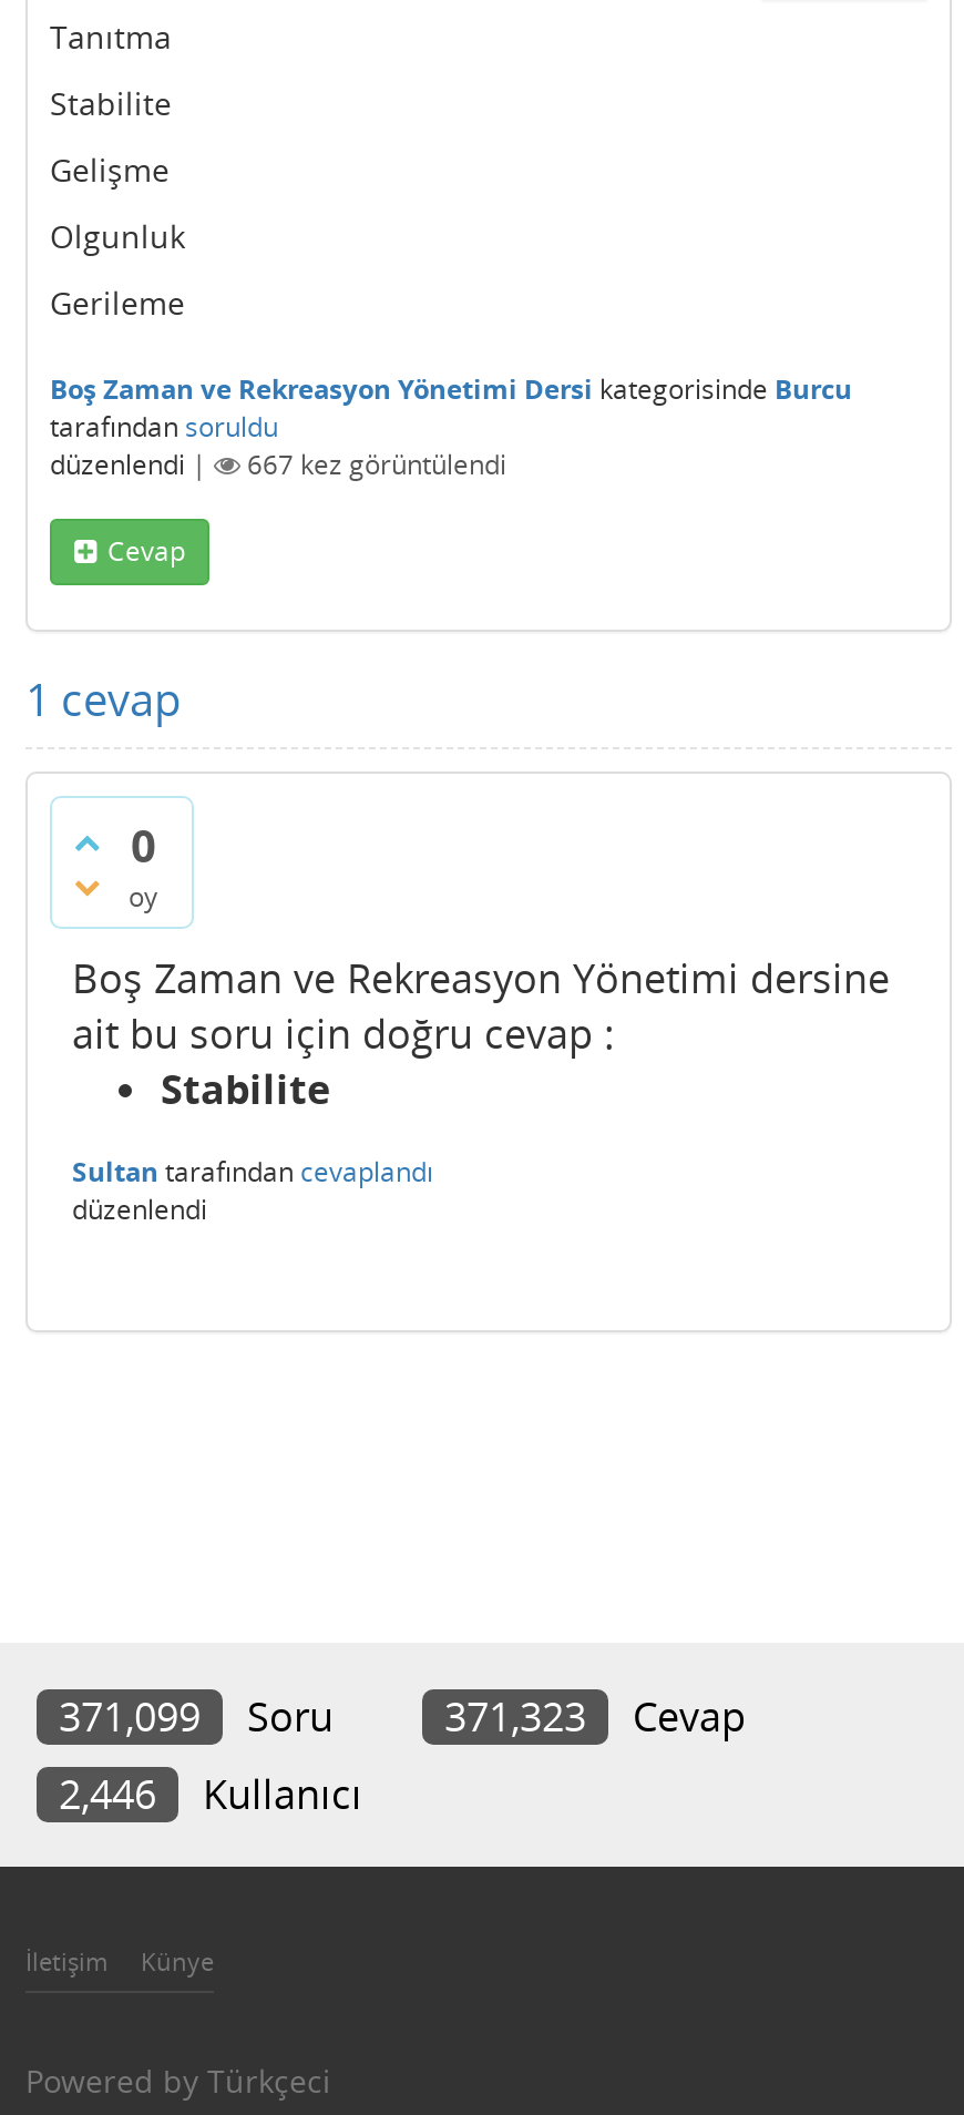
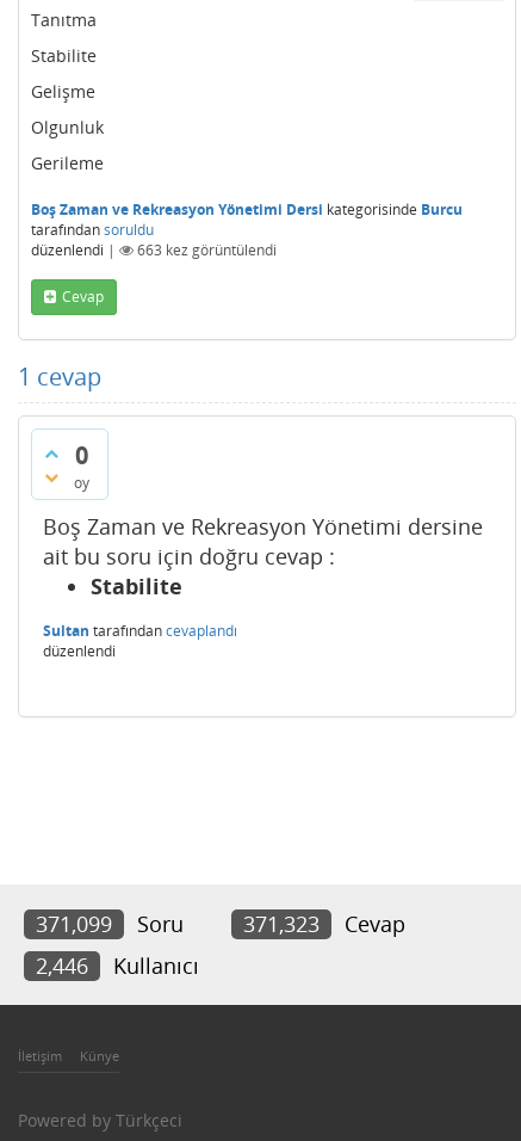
- 667 kez görüntülendi
+ 663 kez görüntülendi
